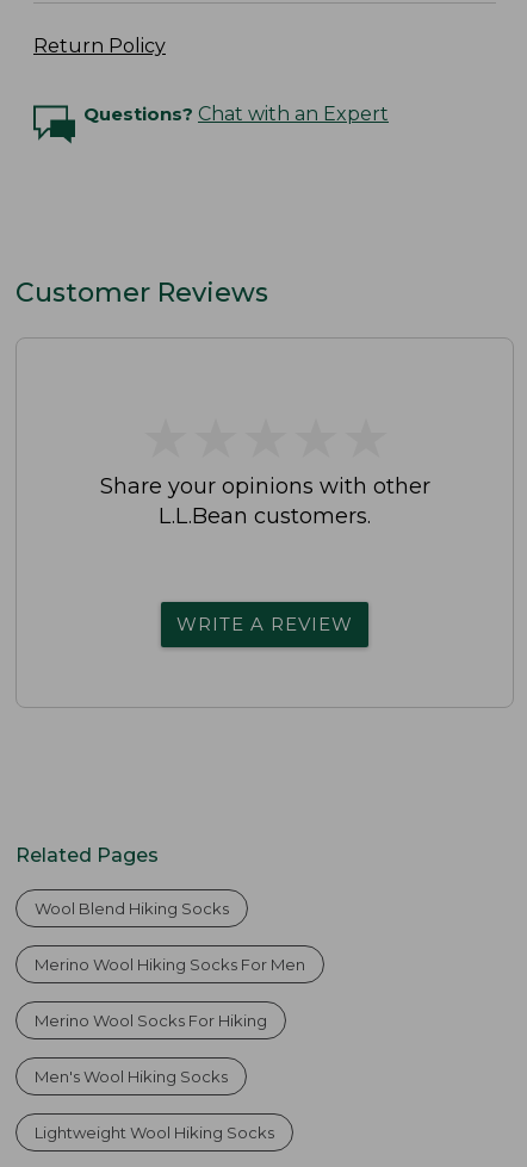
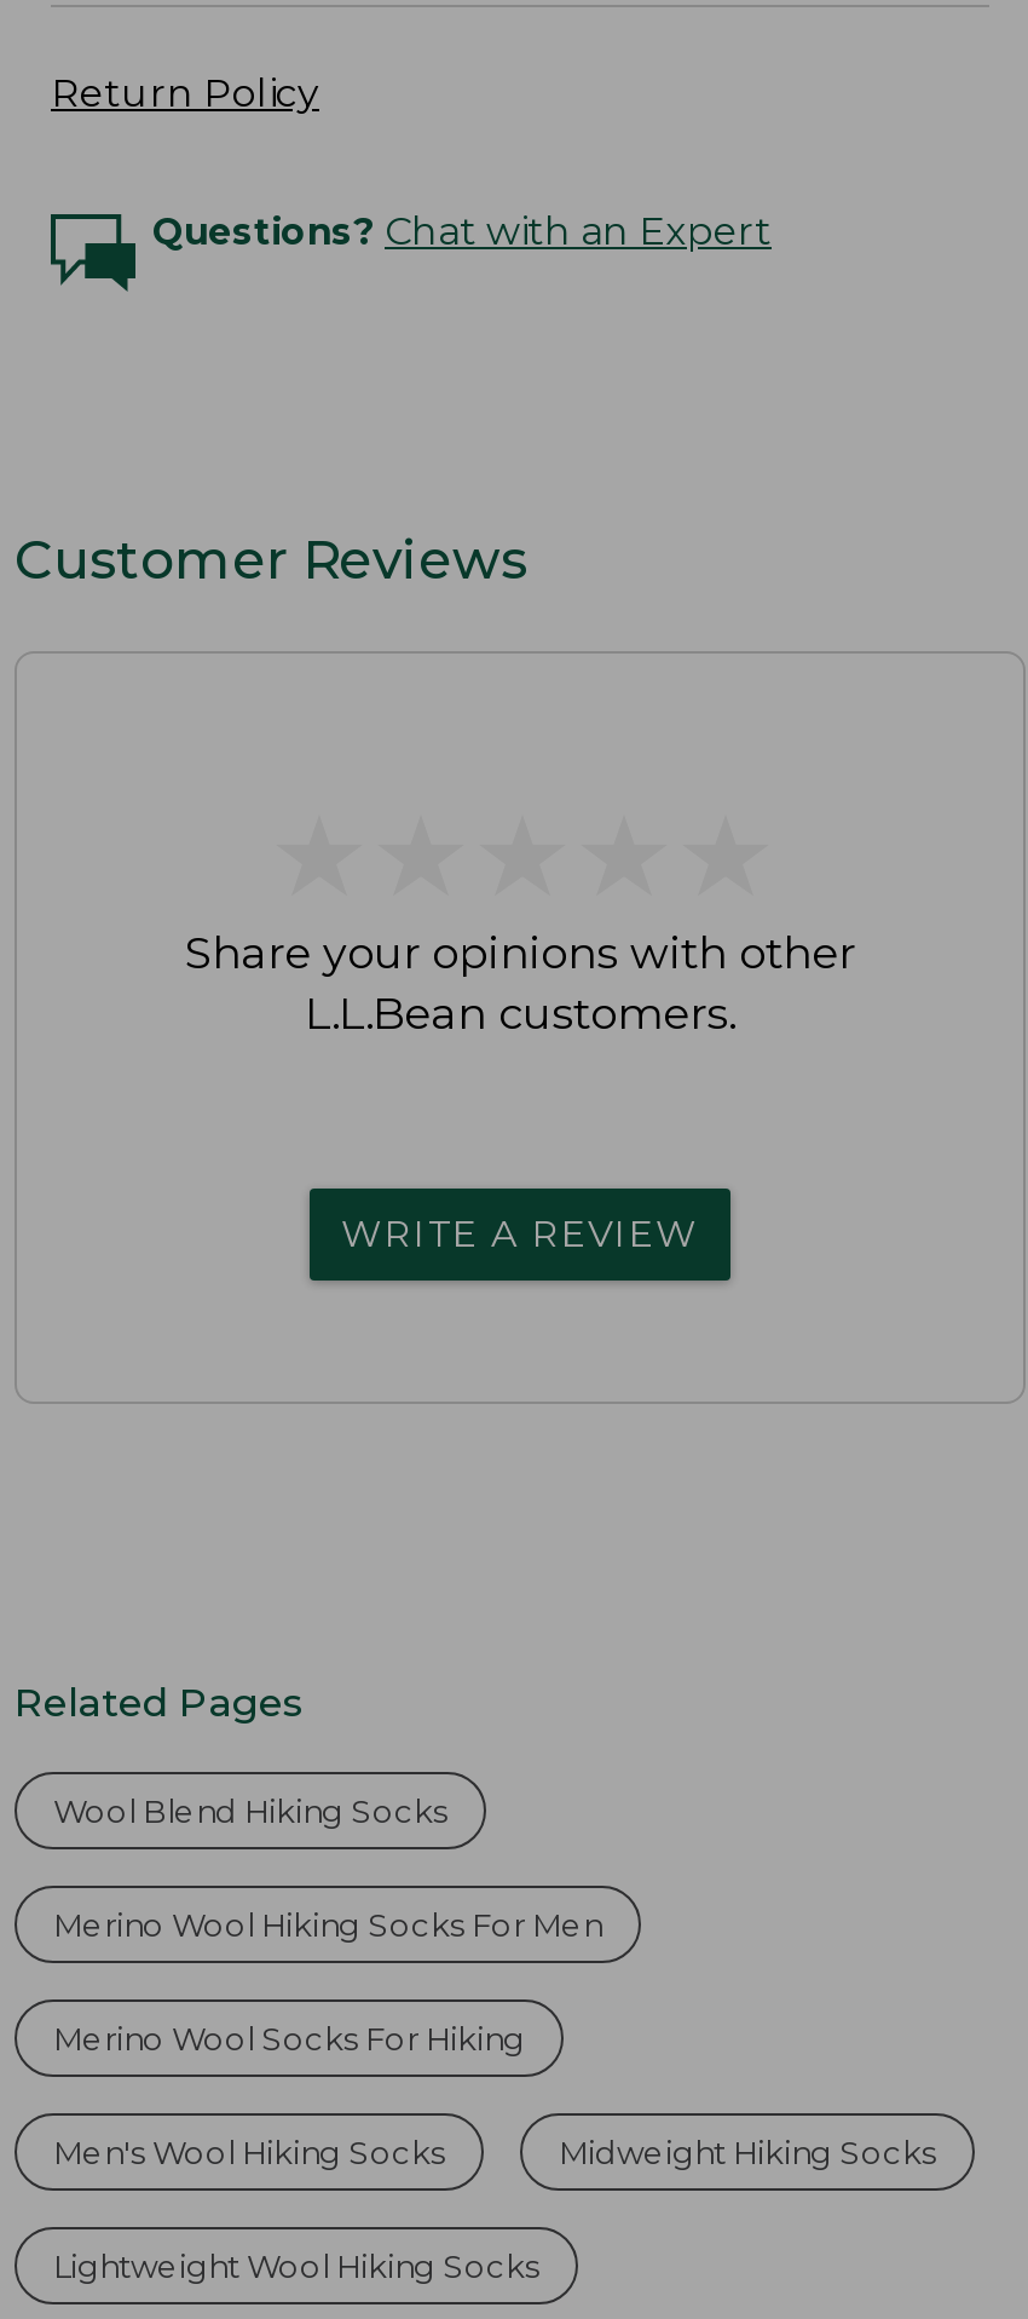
+ Midweight Hiking Socks
